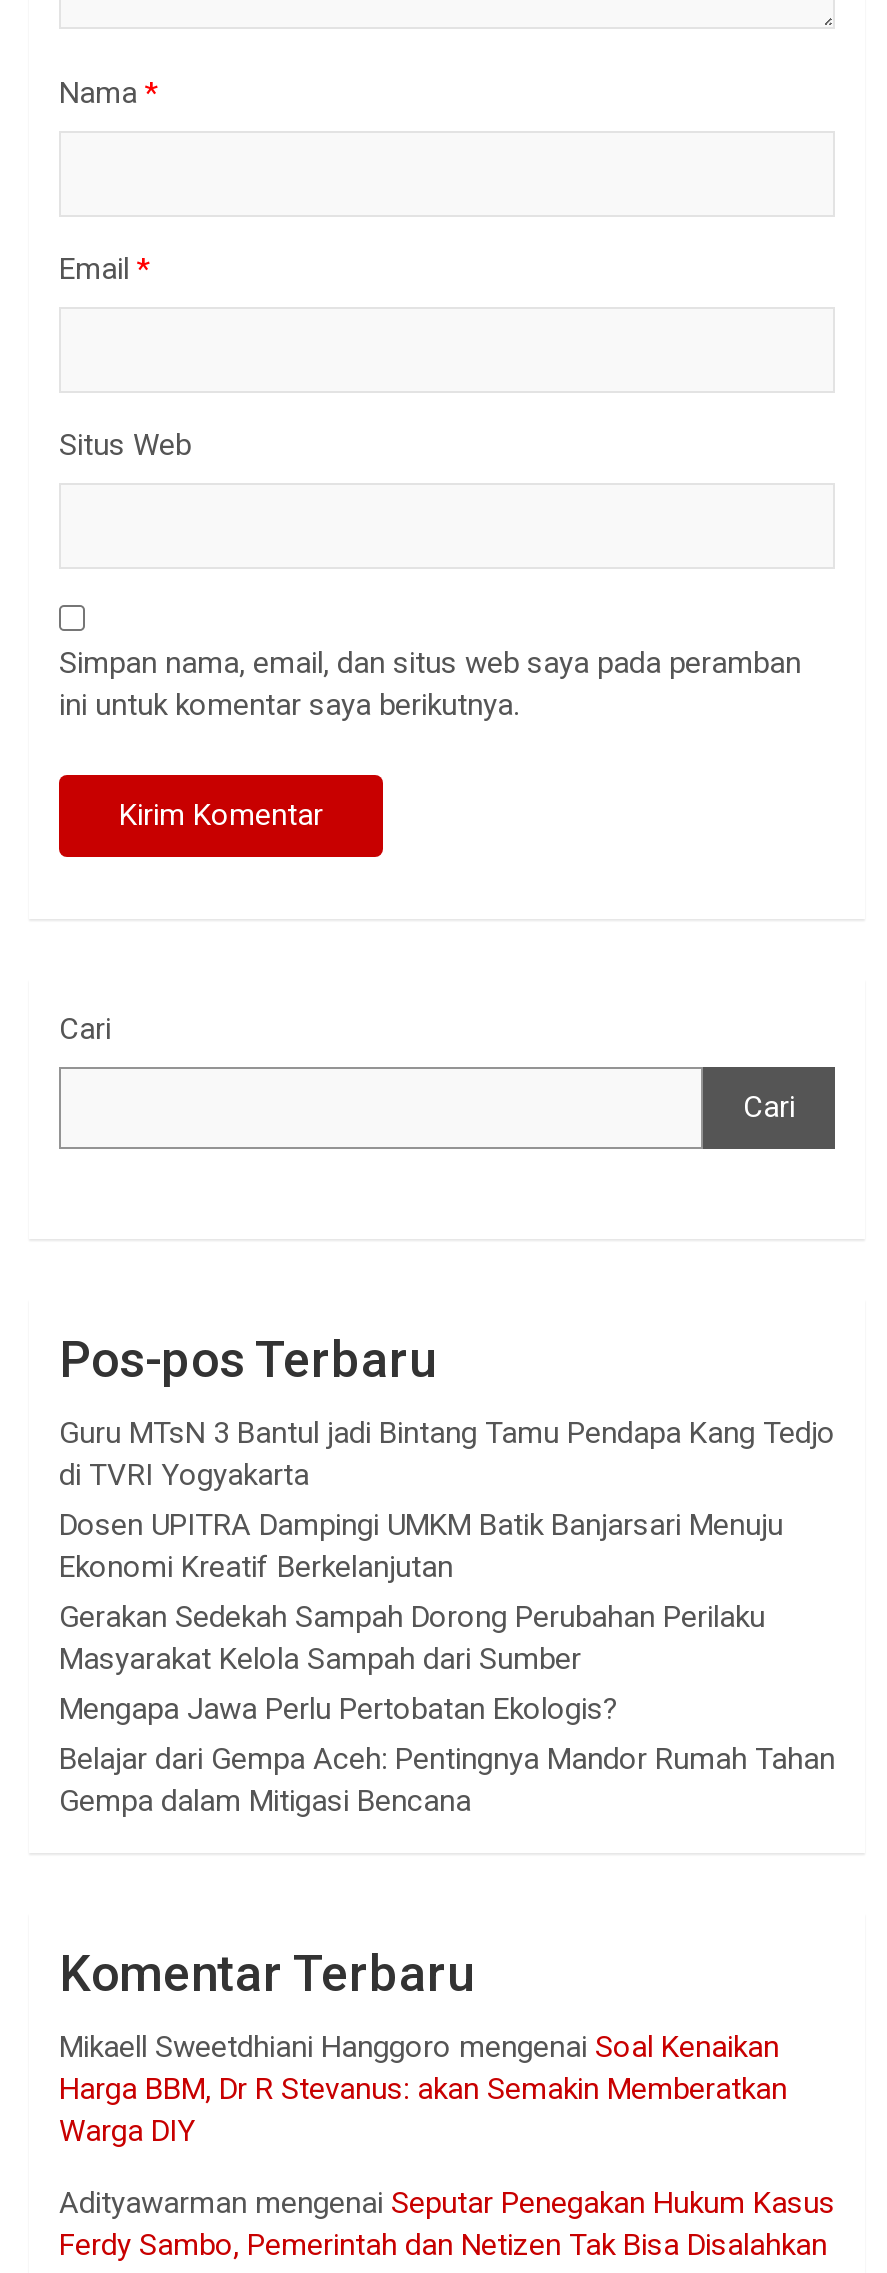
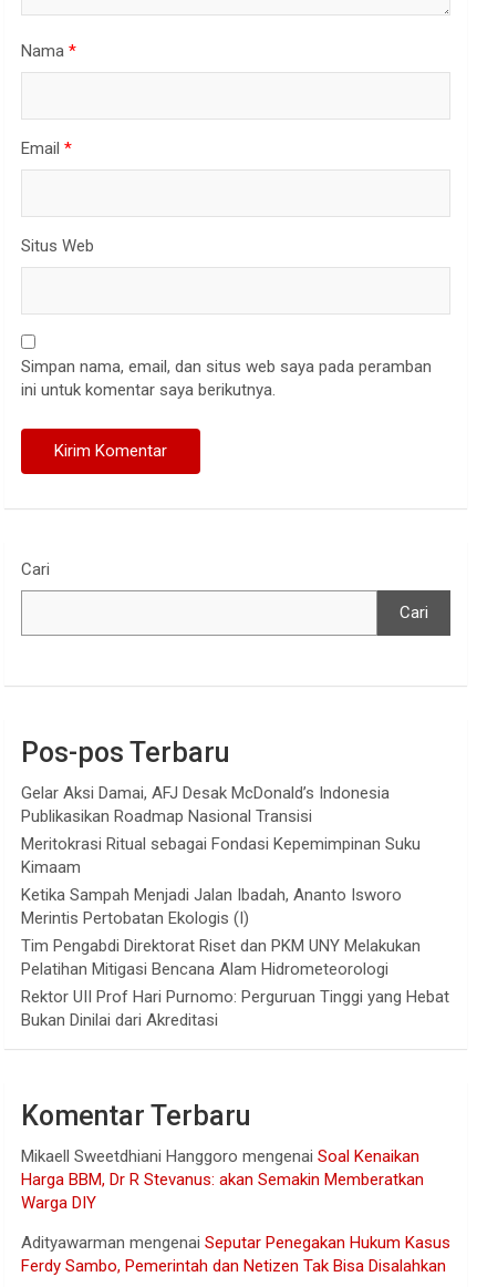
- Guru MTsN 3 Bantul jadi Bintang Tamu Pendapa Kang Tedjo
- di TVRI Yogyakarta
- Dosen UPITRA Dampingi UMKM Batik Banjarsari Menuju
- Ekonomi Kreatif Berkelanjutan
- Gerakan Sedekah Sampah Dorong Perubahan Perilaku
- Masyarakat Kelola Sampah dari Sumber
- Mengapa Jawa Perlu Pertobatan Ekologis?
- Belajar dari Gempa Aceh: Pentingnya Mandor Rumah Tahan
- Gempa dalam Mitigasi Bencana
+ Gelar Aksi Damai, AFJ Desak McDonald’s Indonesia
+ Publikasikan Roadmap Nasional Transisi
+ Meritokrasi Ritual sebagai Fondasi Kepemimpinan Suku
+ Kimaam
+ Ketika Sampah Menjadi Jalan Ibadah, Ananto Isworo
+ Merintis Pertobatan Ekologis (I)
+ Tim Pengabdi Direktorat Riset dan PKM UNY Melakukan
+ Pelatihan Mitigasi Bencana Alam Hidrometeorologi
+ Rektor UII Prof Hari Purnomo: Perguruan Tinggi yang Hebat
+ Bukan Dinilai dari Akreditasi
